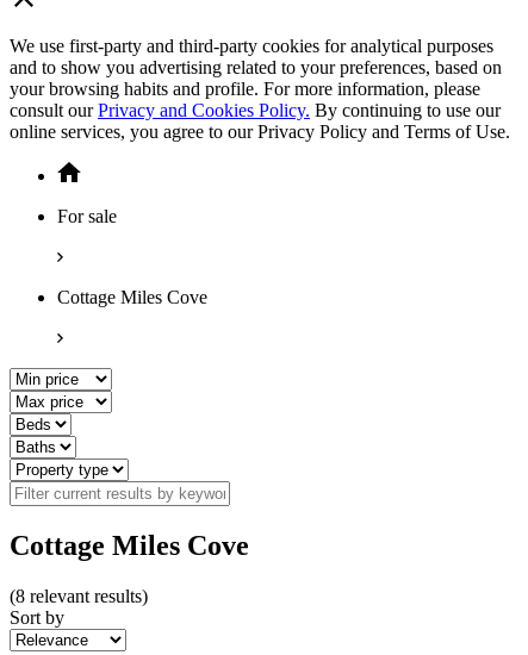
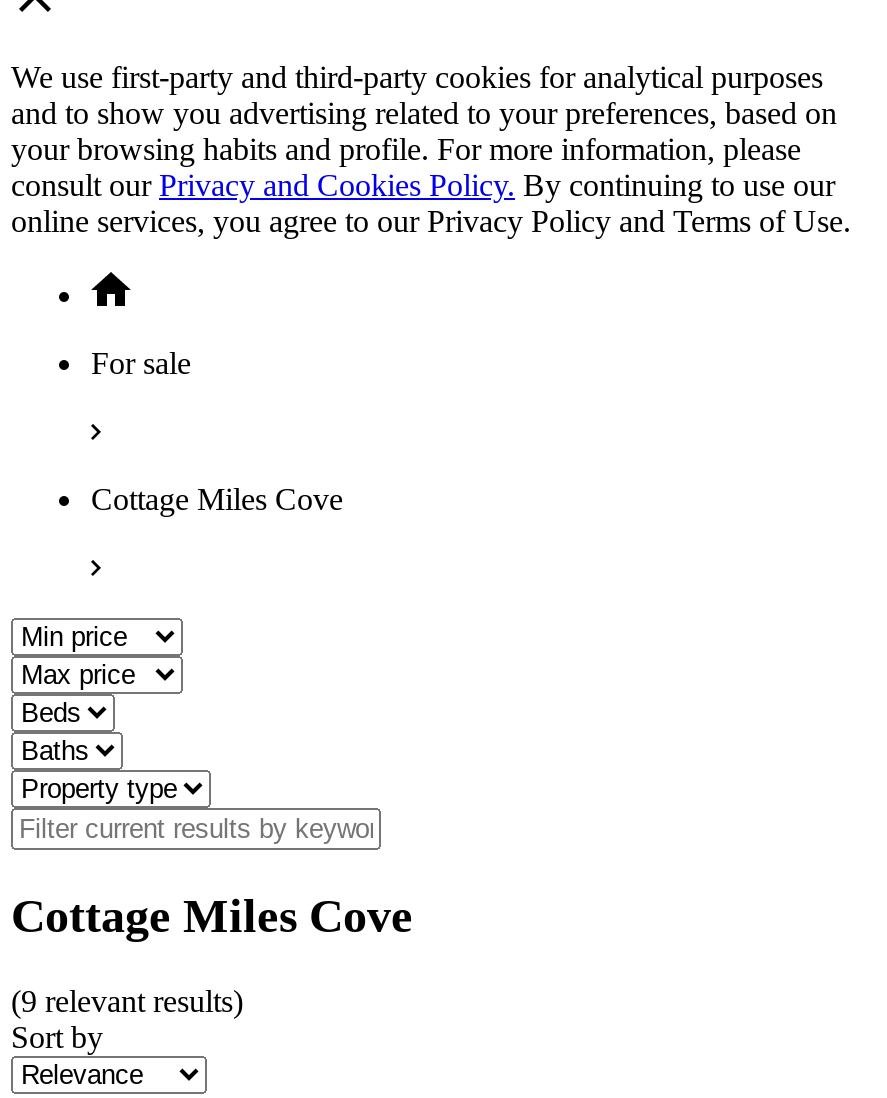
- (8 relevant results)
+ (9 relevant results)
